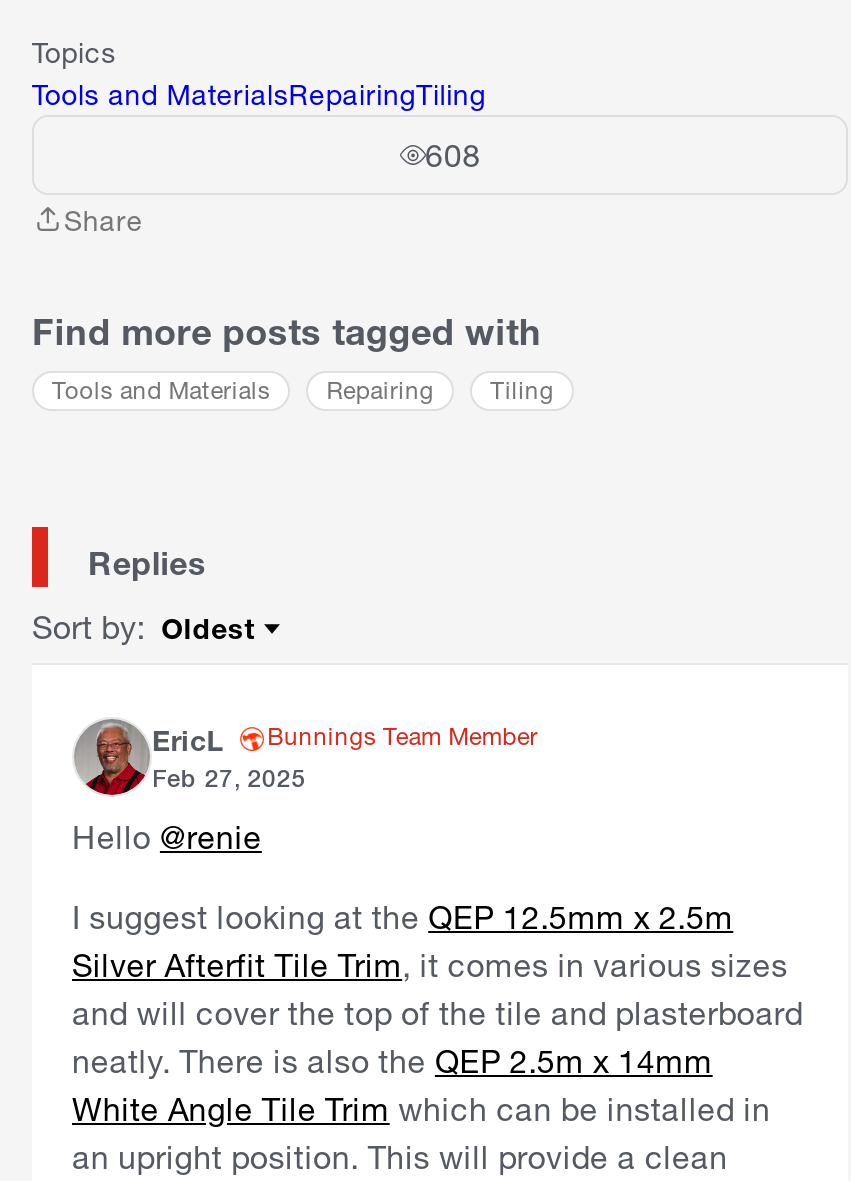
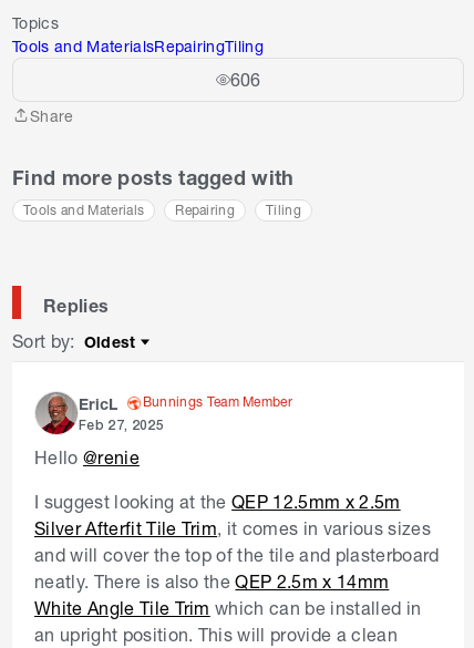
- 608
+ 606
